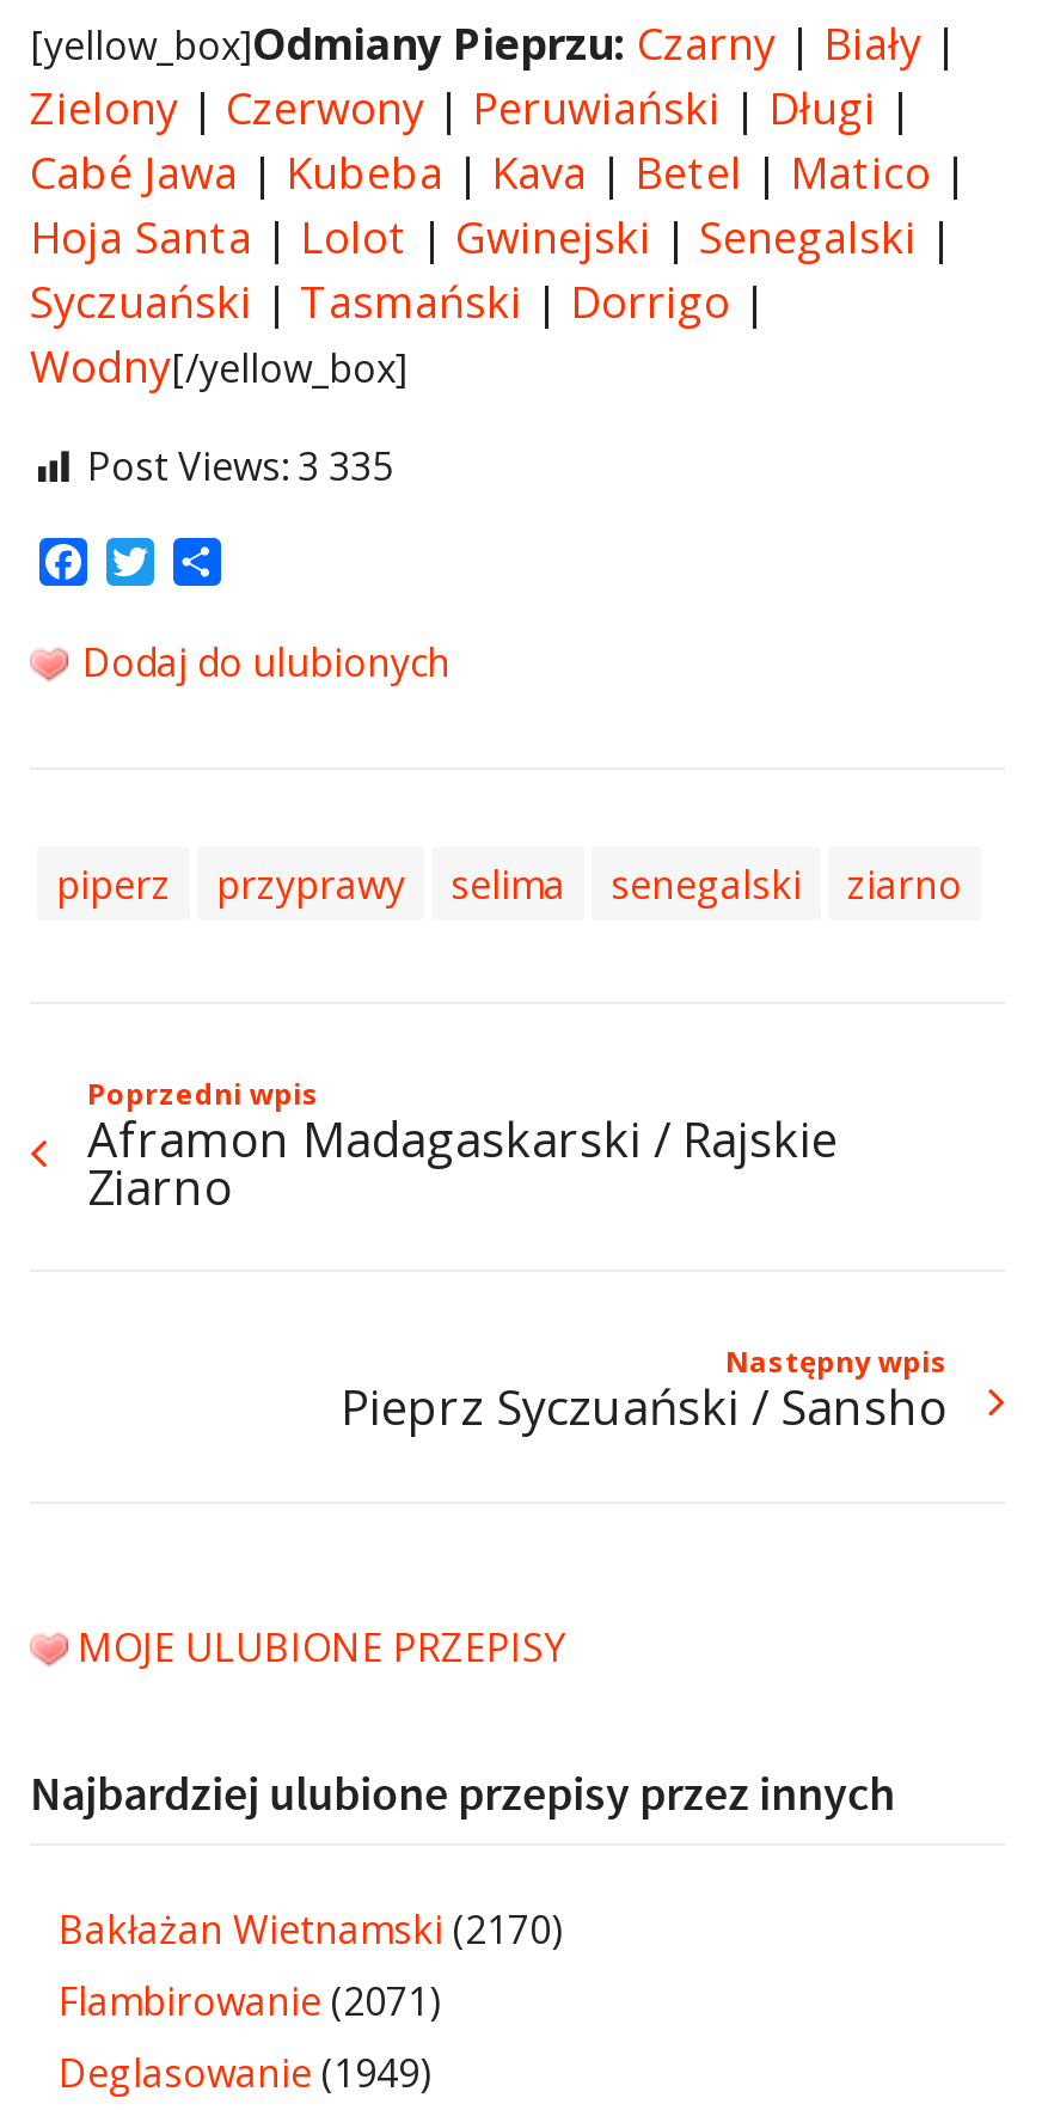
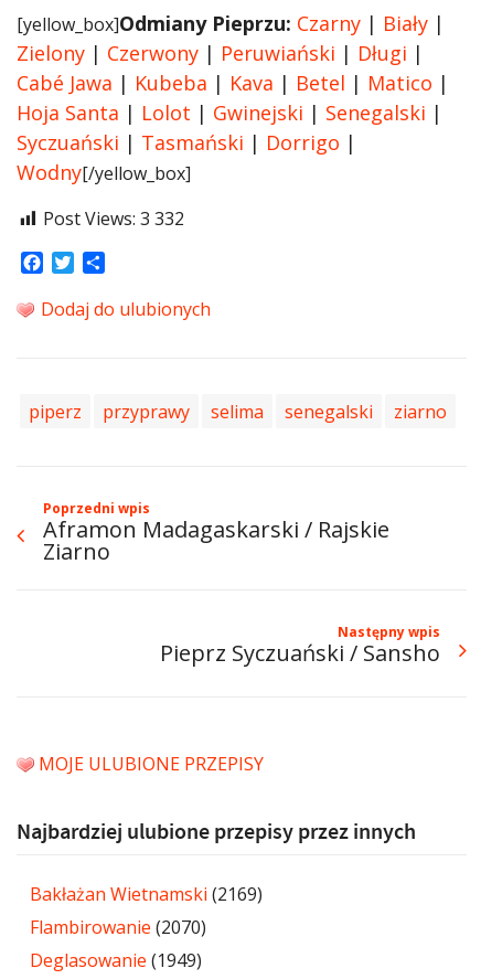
- Post Views: 3 335
+ Post Views: 3 332

- Bakłażan Wietnamski (2170)
+ Bakłażan Wietnamski (2169)

- Flambirowanie (2071)
+ Flambirowanie (2070)
